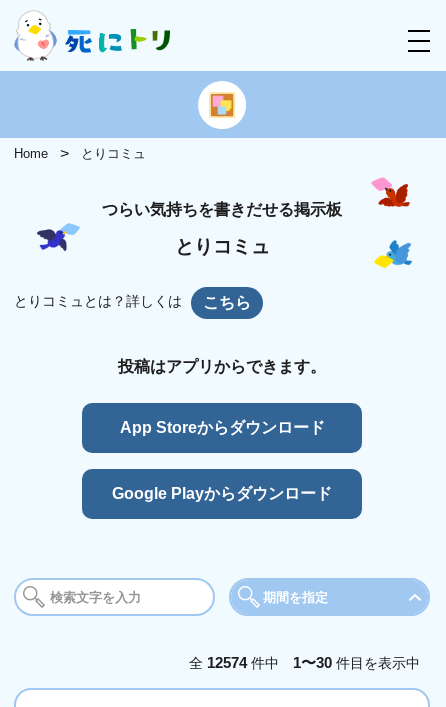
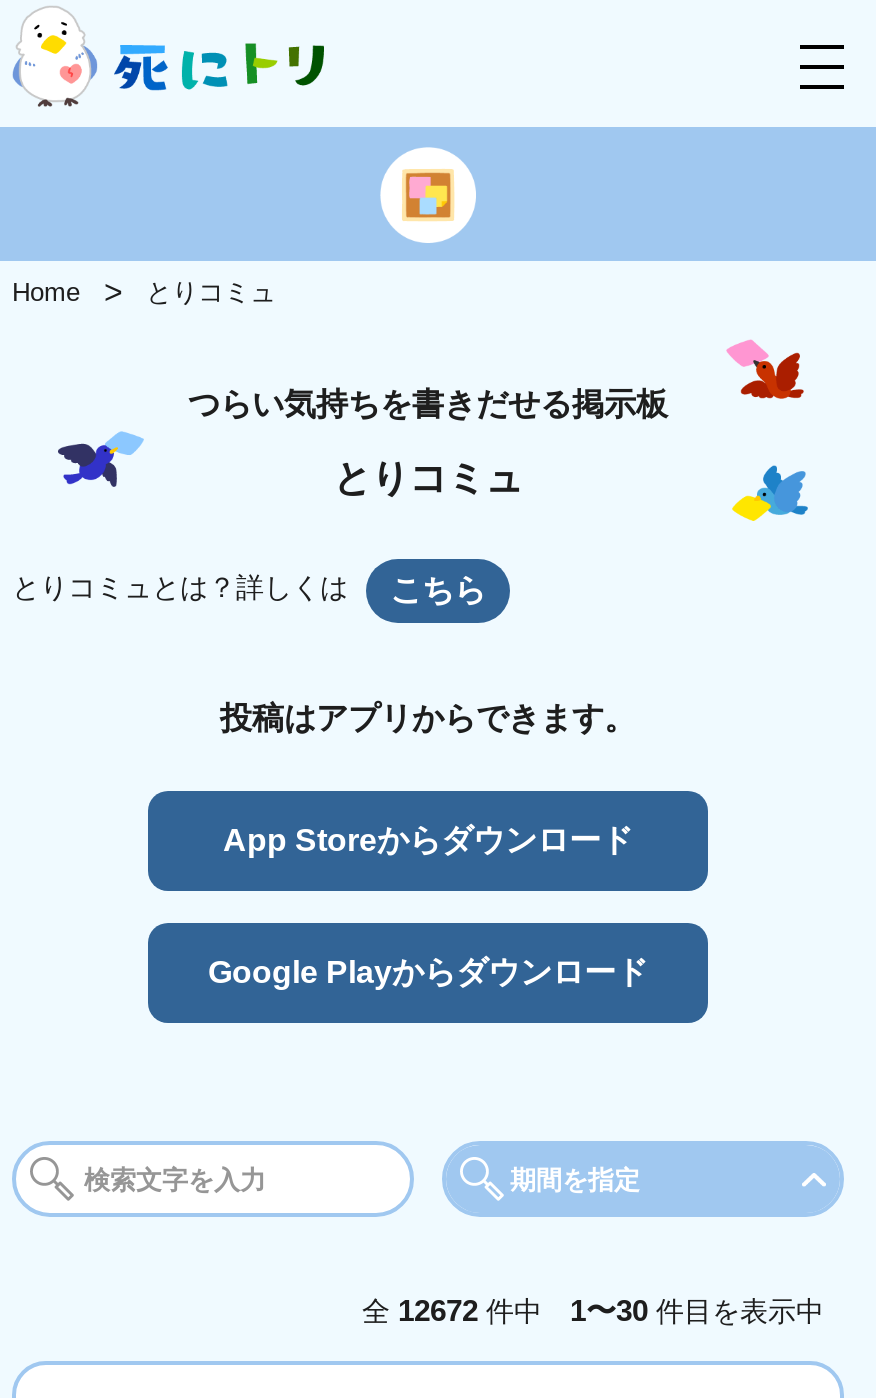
- 全12574件中 1〜30件目を表示中
+ 全12672件中 1〜30件目を表示中
